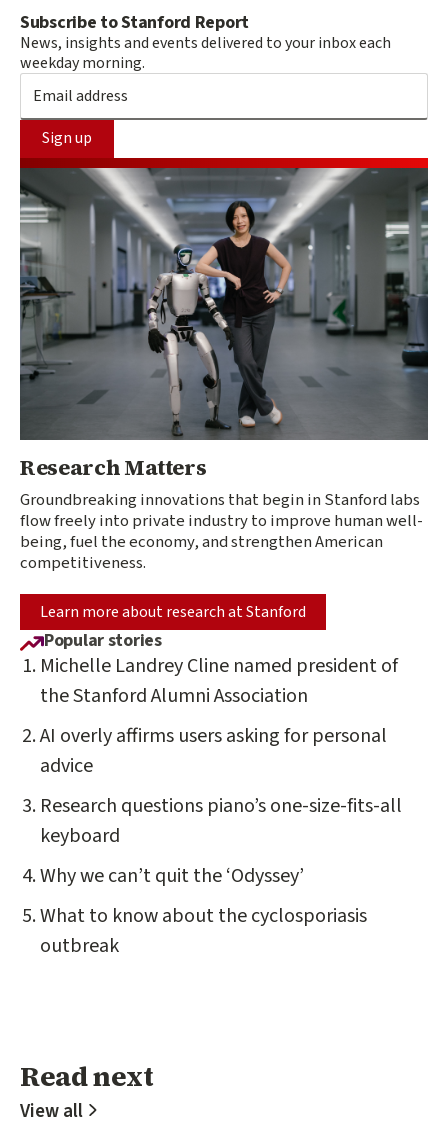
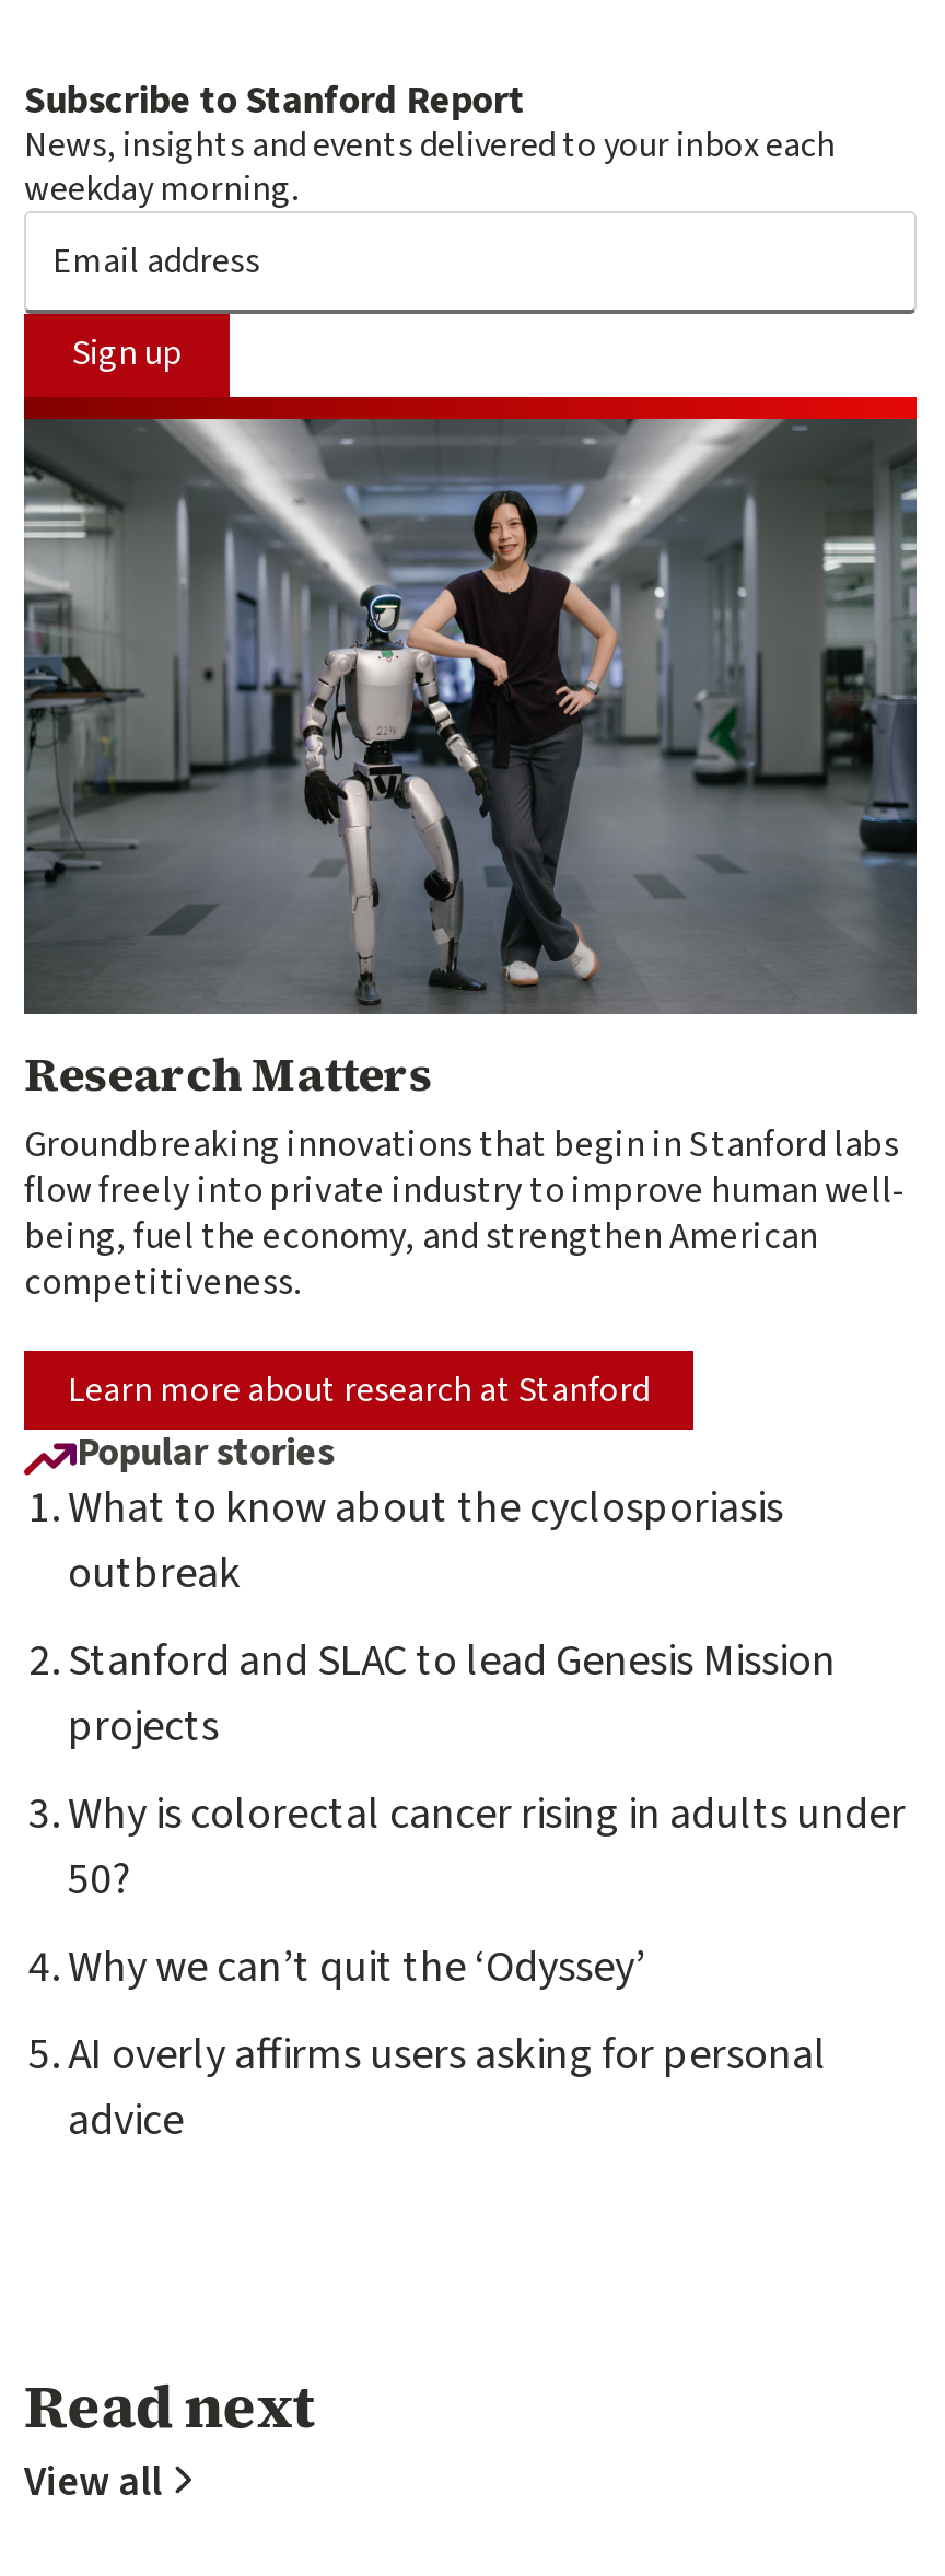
- Michelle Landrey Cline named president of
- the Stanford Alumni Association
+ Stanford and SLAC to lead Genesis Mission
+ projects
+ Why is colorectal cancer rising in adults under
+ 50?

moved down: AI overly affirms users asking for personal | advice

- Research questions piano’s one-size-fits-all
- keyboard

moved up: Why we can’t quit the ‘Odyssey’ | What to know about the cyclosporiasis | outbreak
